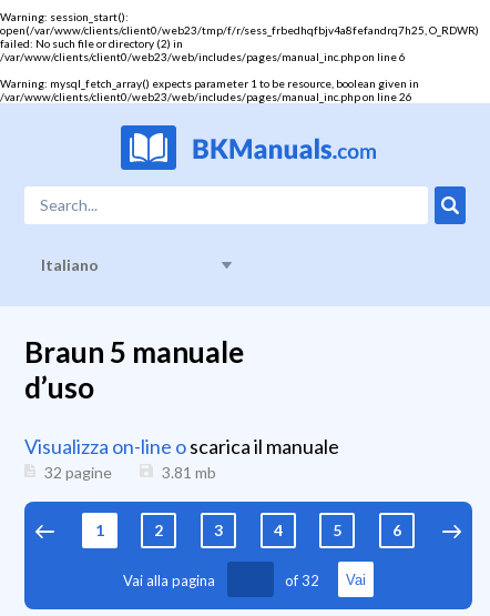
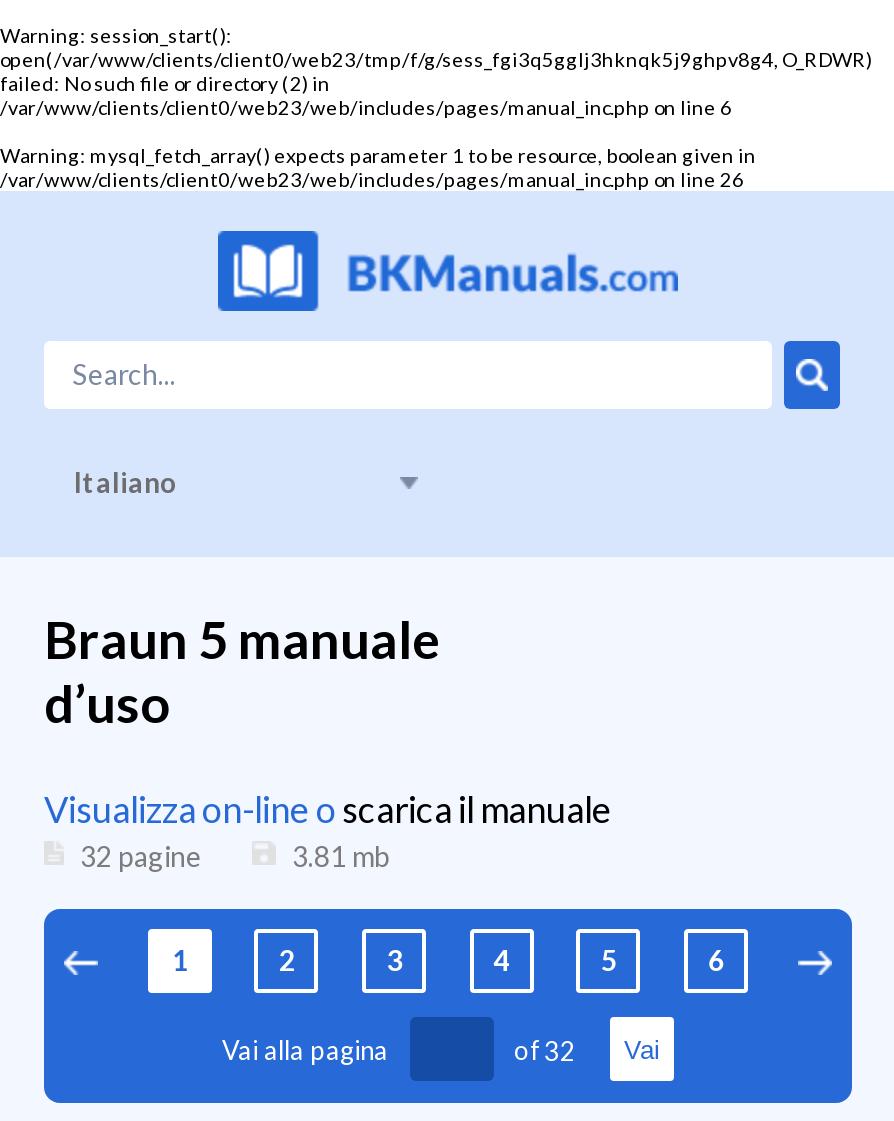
- open(/var/www/clients/client0/web23/tmp/f/r/sess_frbedhqfbjv4a8fefandrq7h25, O_RDWR)
+ open(/var/www/clients/client0/web23/tmp/f/g/sess_fgi3q5gglj3hknqk5j9ghpv8g4, O_RDWR)
